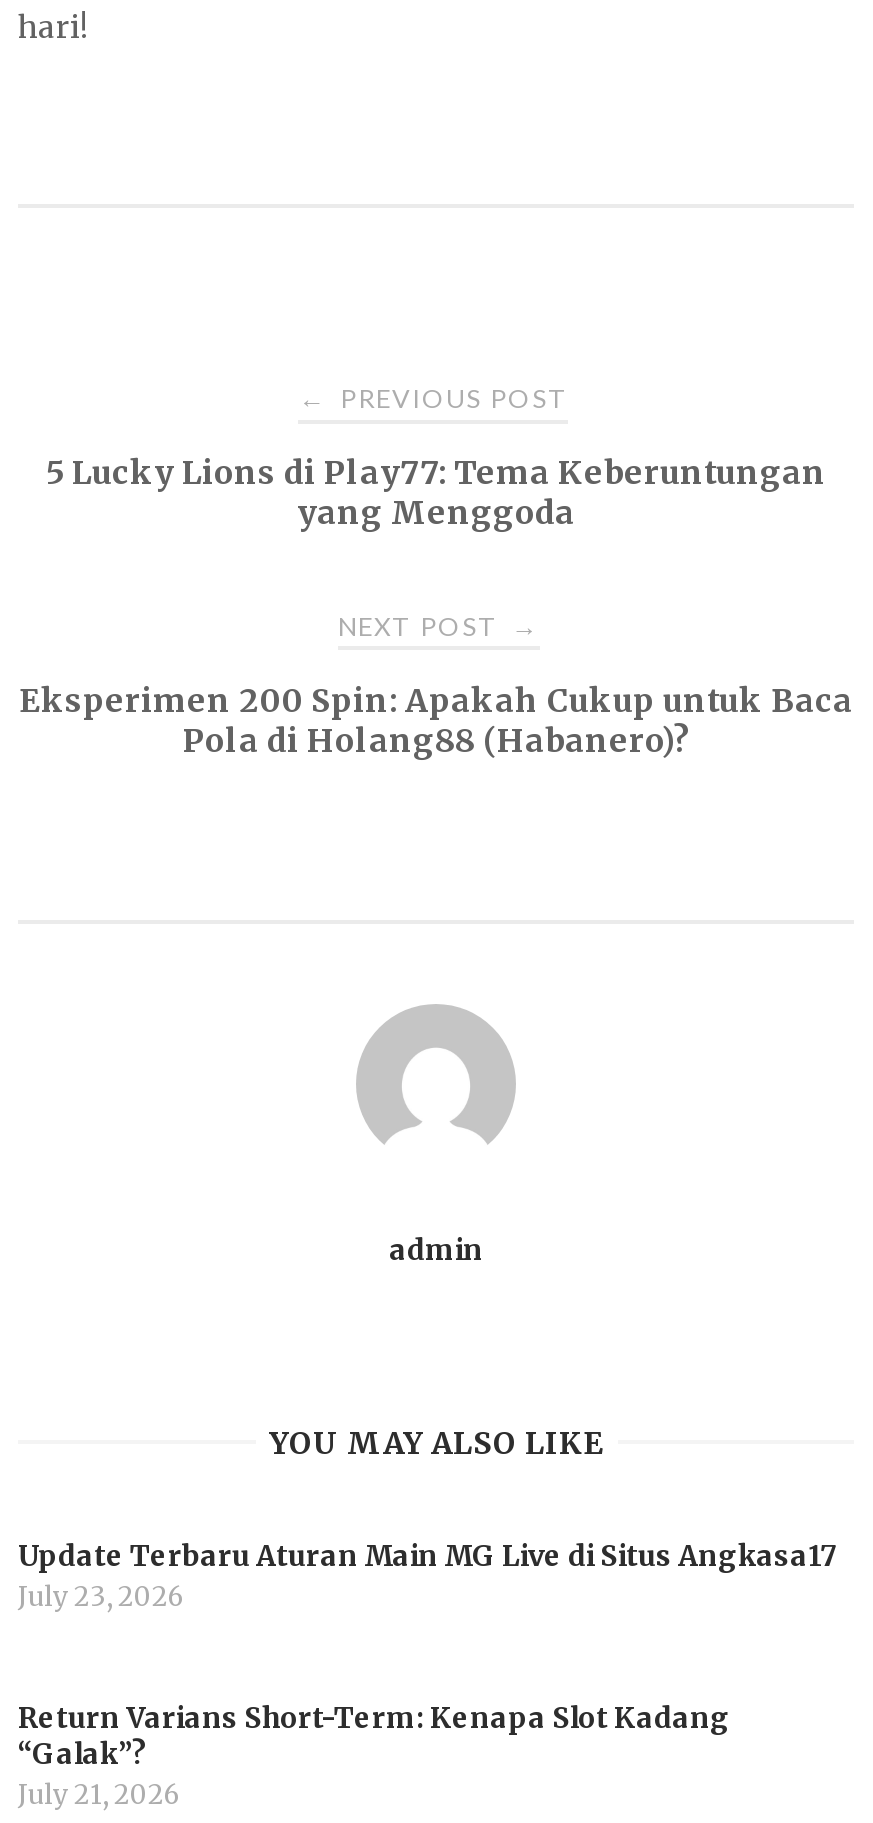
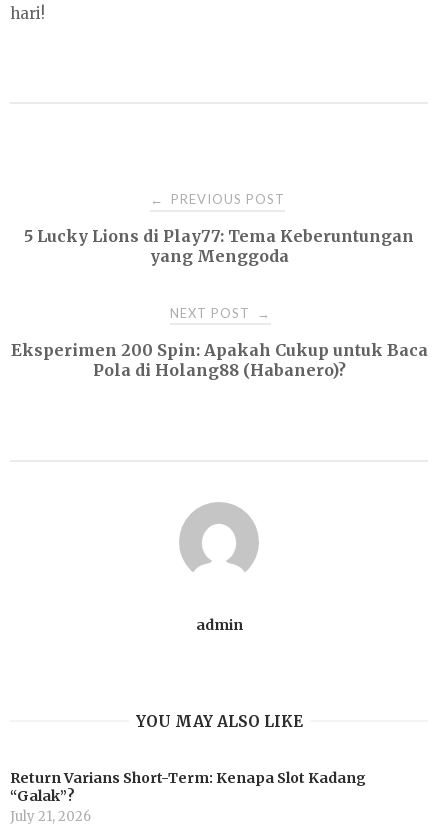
- Update Terbaru Aturan Main MG Live di Situs Angkasa17
- July 23, 2026
